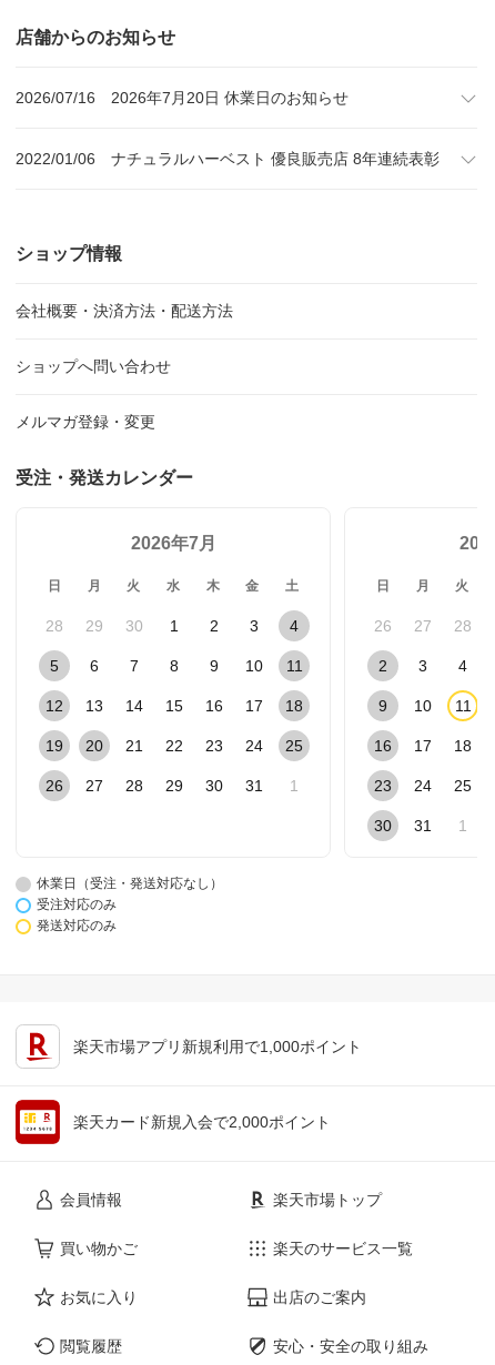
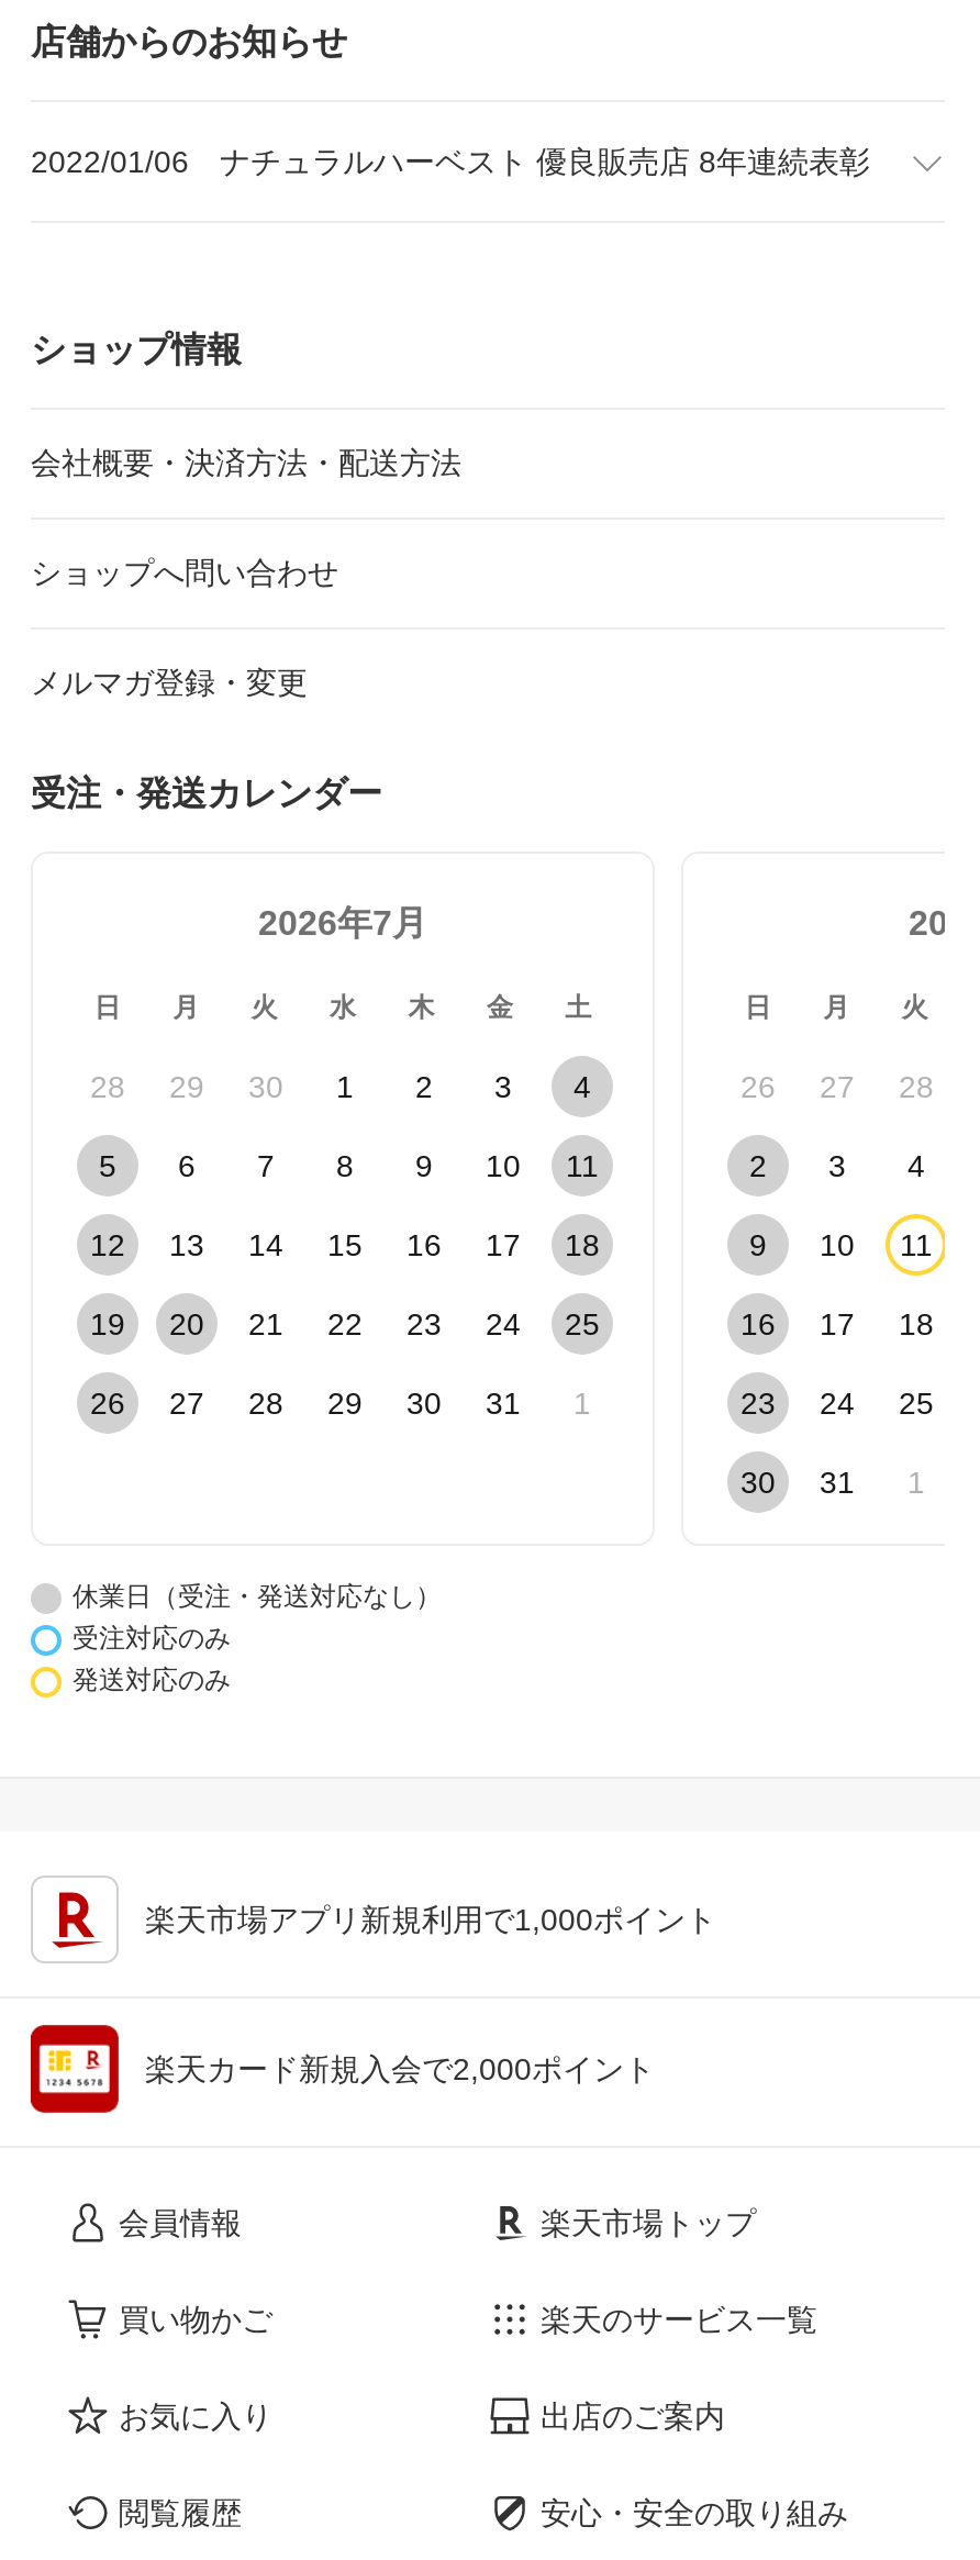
- 2026/07/16 2026年7月20日 休業日のお知らせ
